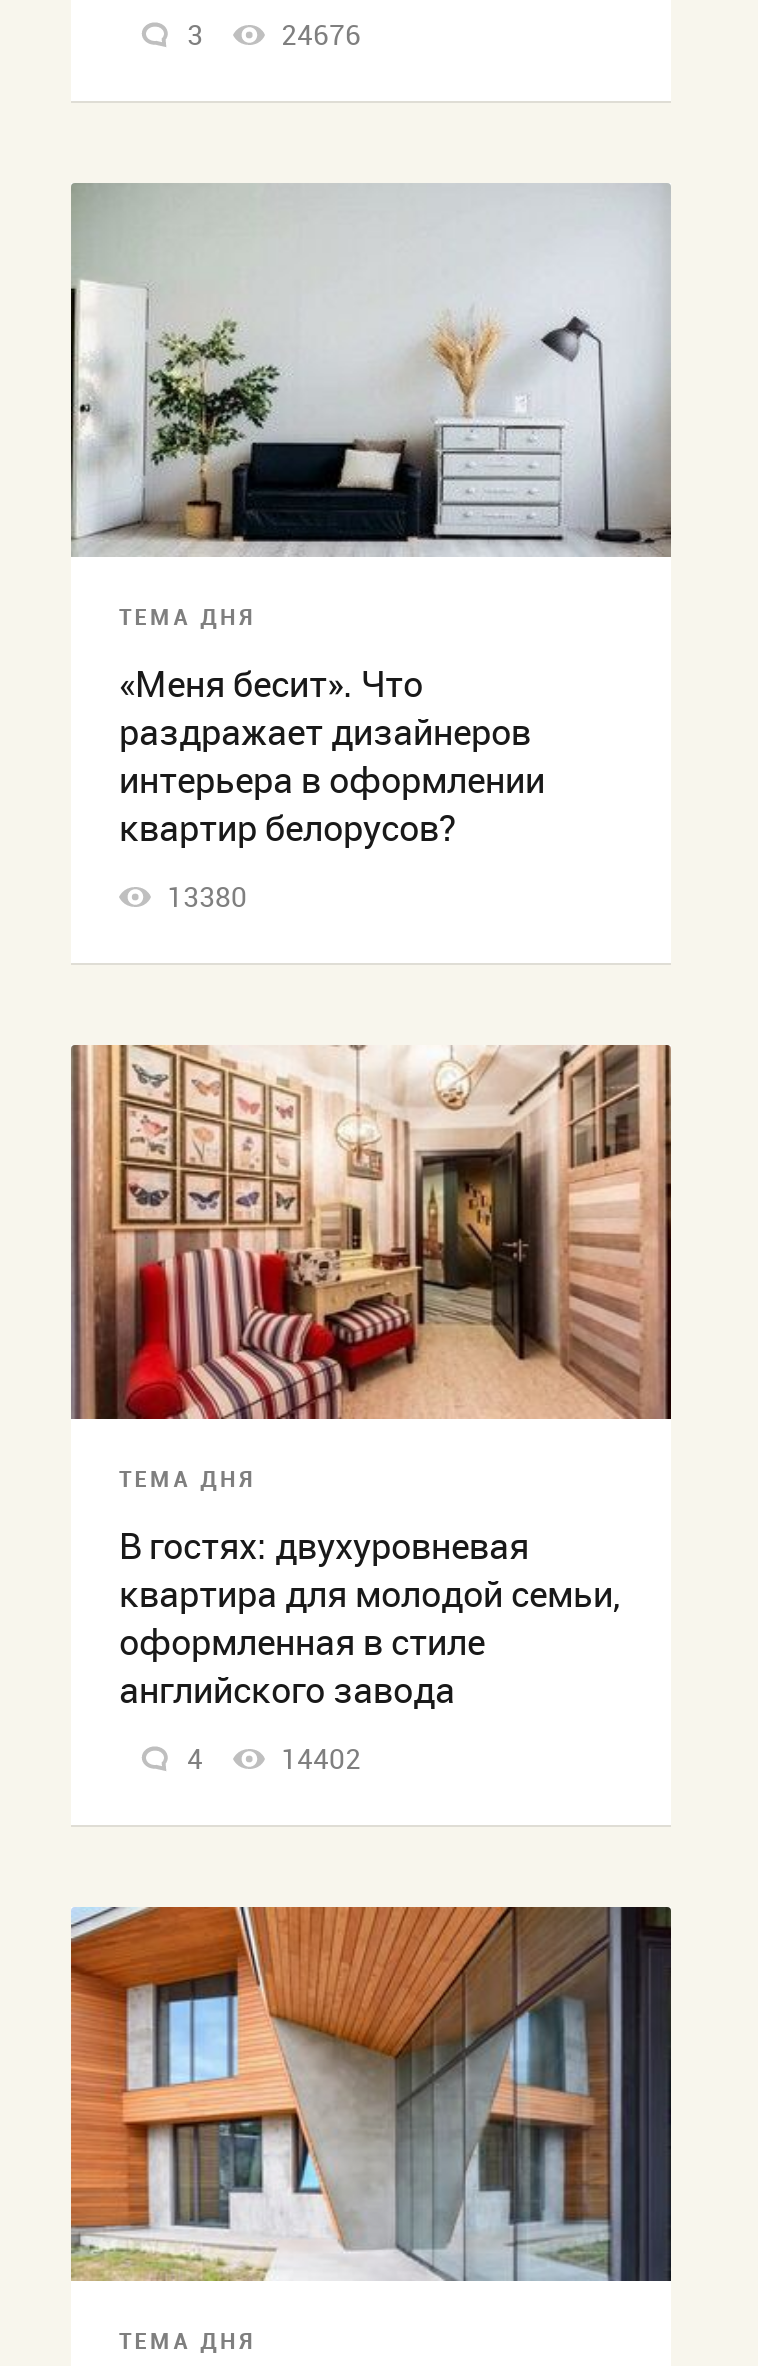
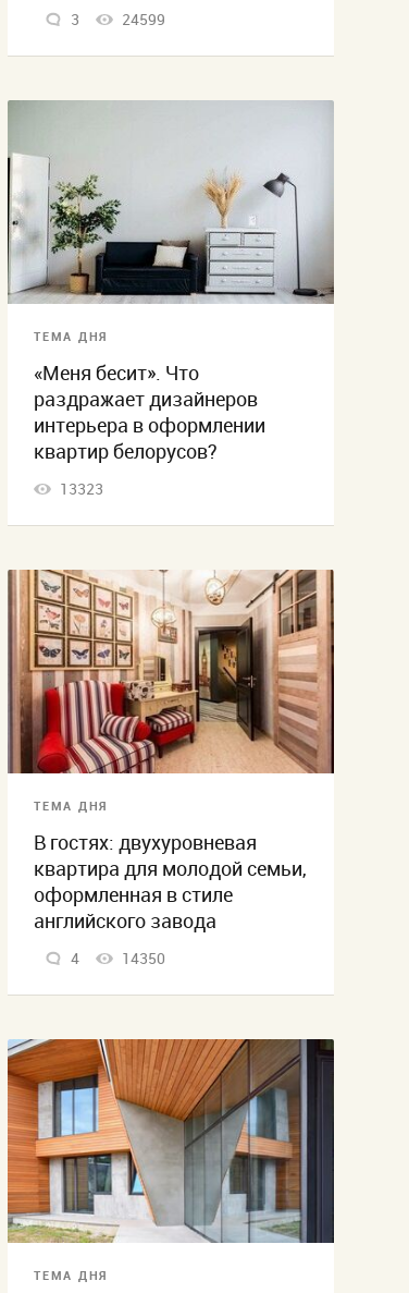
- 24676
+ 24599

- 13380
+ 13323

- 14402
+ 14350
